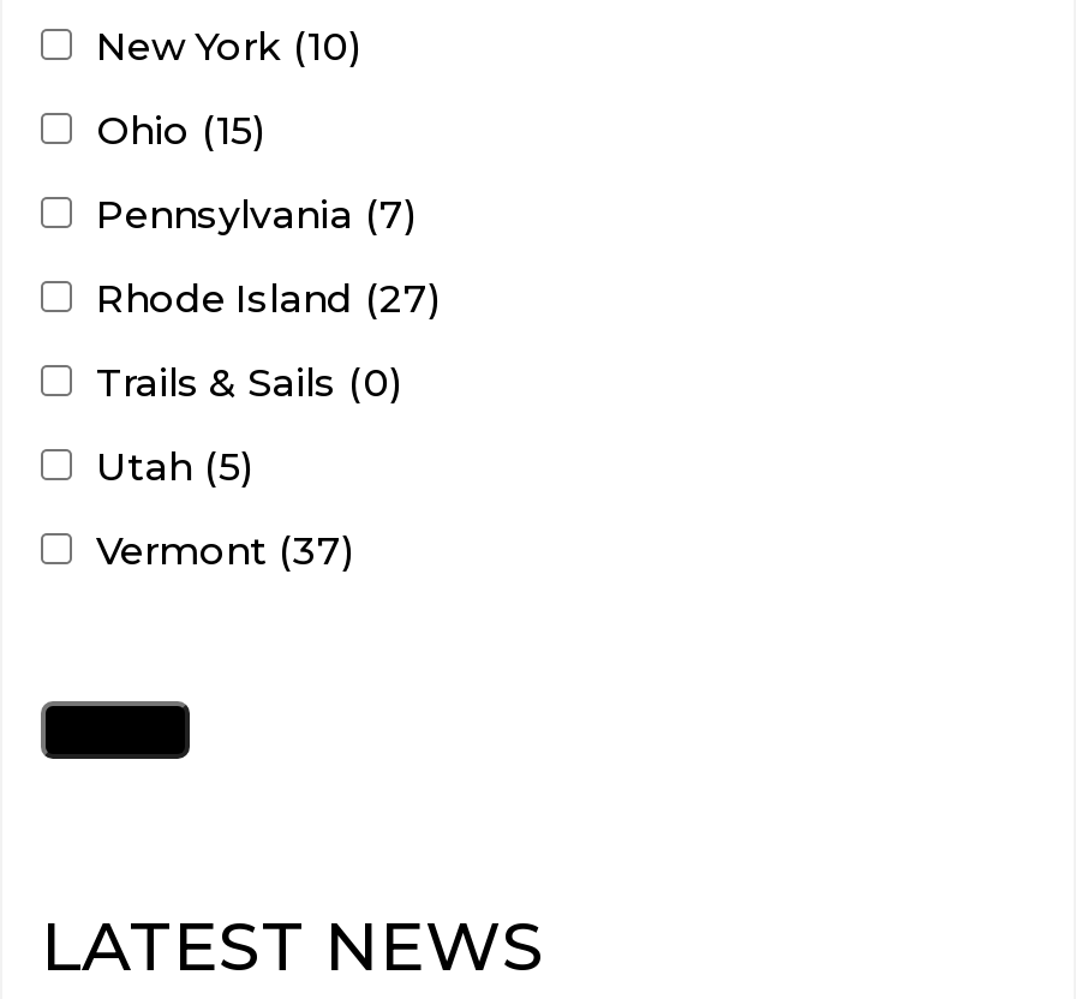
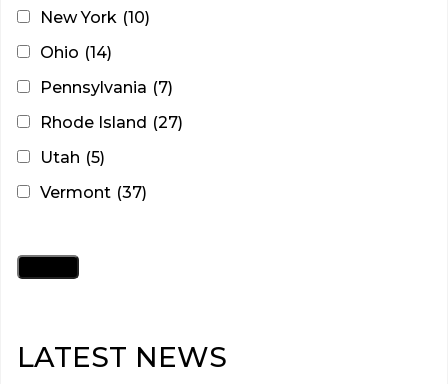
- Ohio (15)
+ Ohio (14)

- Trails & Sails (0)
